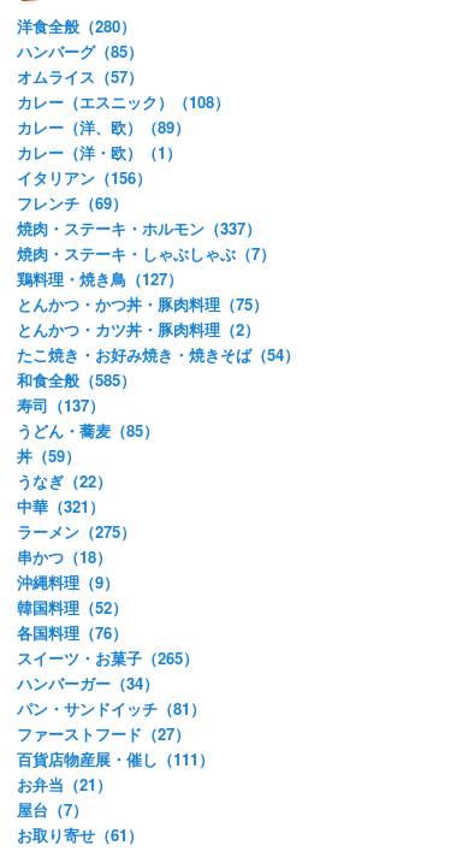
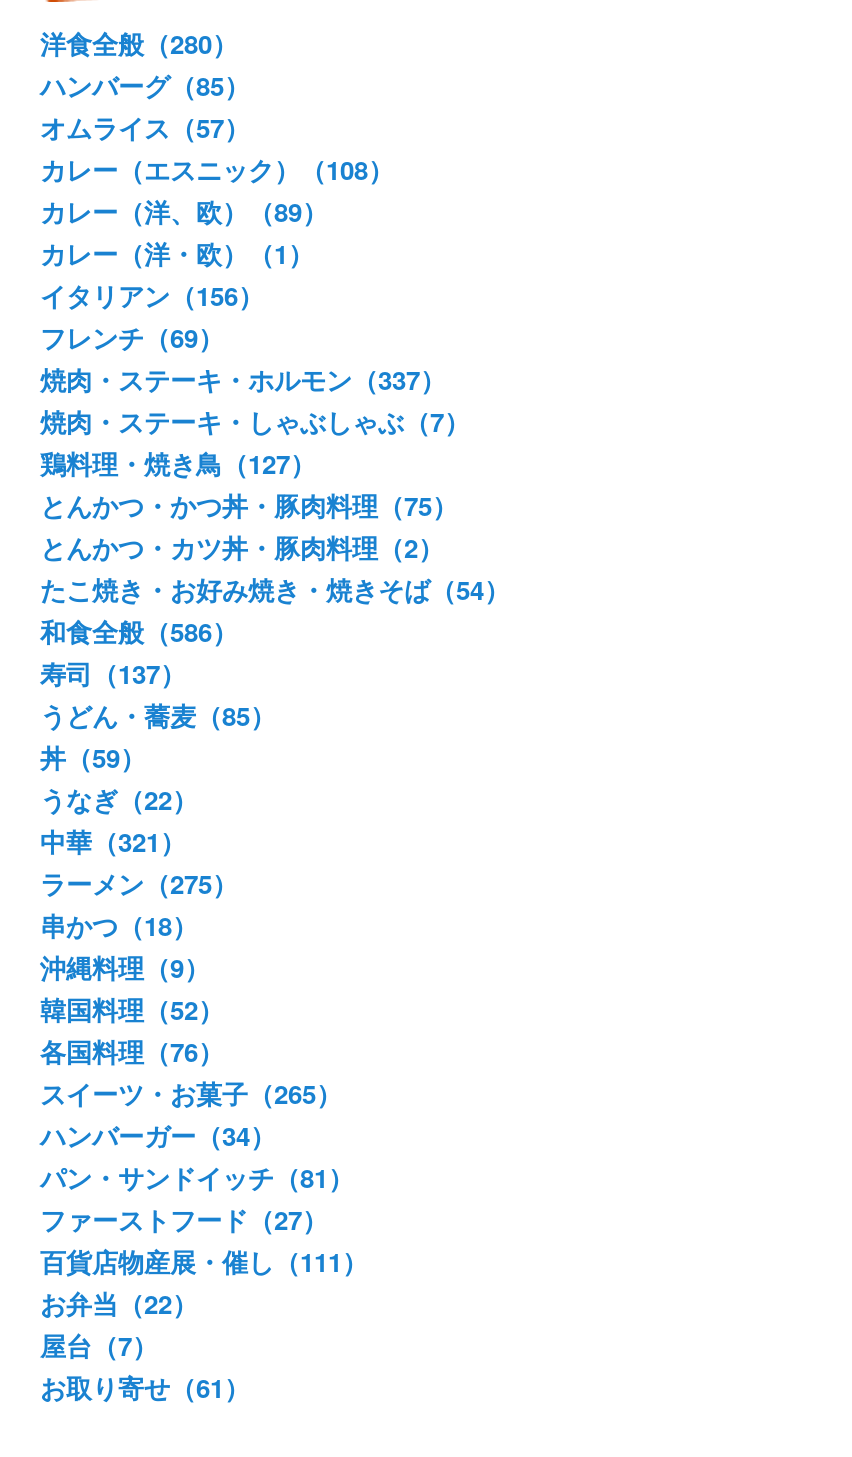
- 和食全般（585）
+ 和食全般（586）

- お弁当（21）
+ お弁当（22）
